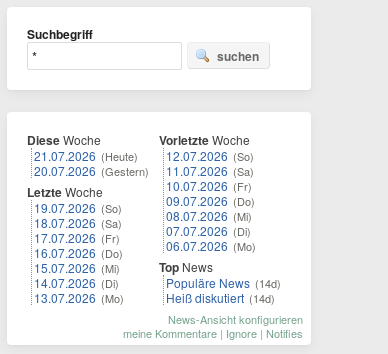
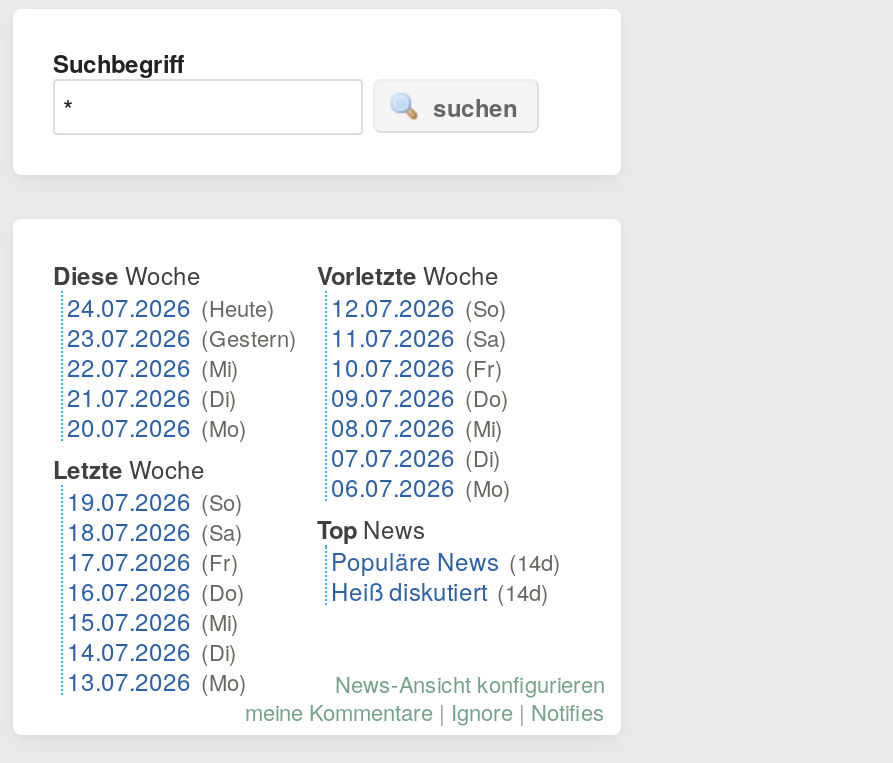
- 21.07.2026 (Heute)
- 20.07.2026 (Gestern)
+ 24.07.2026 (Heute)
+ 23.07.2026 (Gestern)
+ 22.07.2026 (Mi)
+ 21.07.2026 (Di)
+ 20.07.2026 (Mo)

moved down: Letzte Woche | 19.07.2026 (So) | 18.07.2026 (Sa) | 17.07.2026 (Fr) | 16.07.2026 (Do) | 15.07.2026 (Mi) | 14.07.2026 (Di) | 13.07.2026 (Mo)
